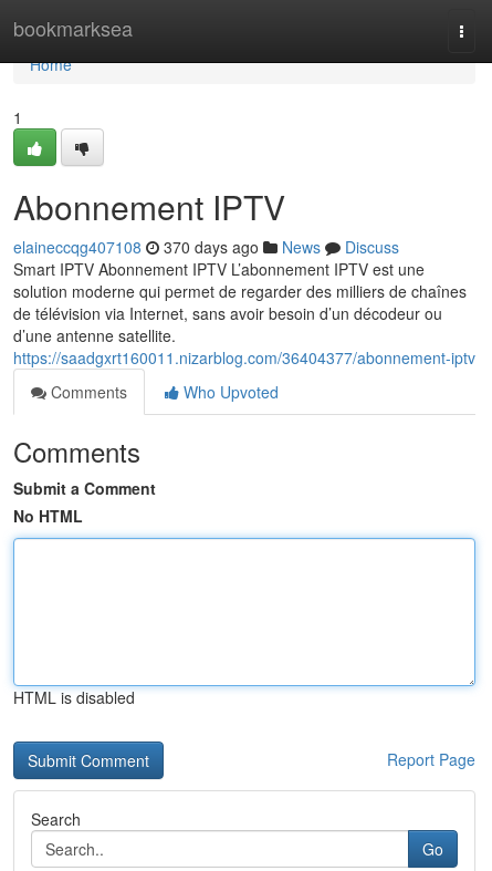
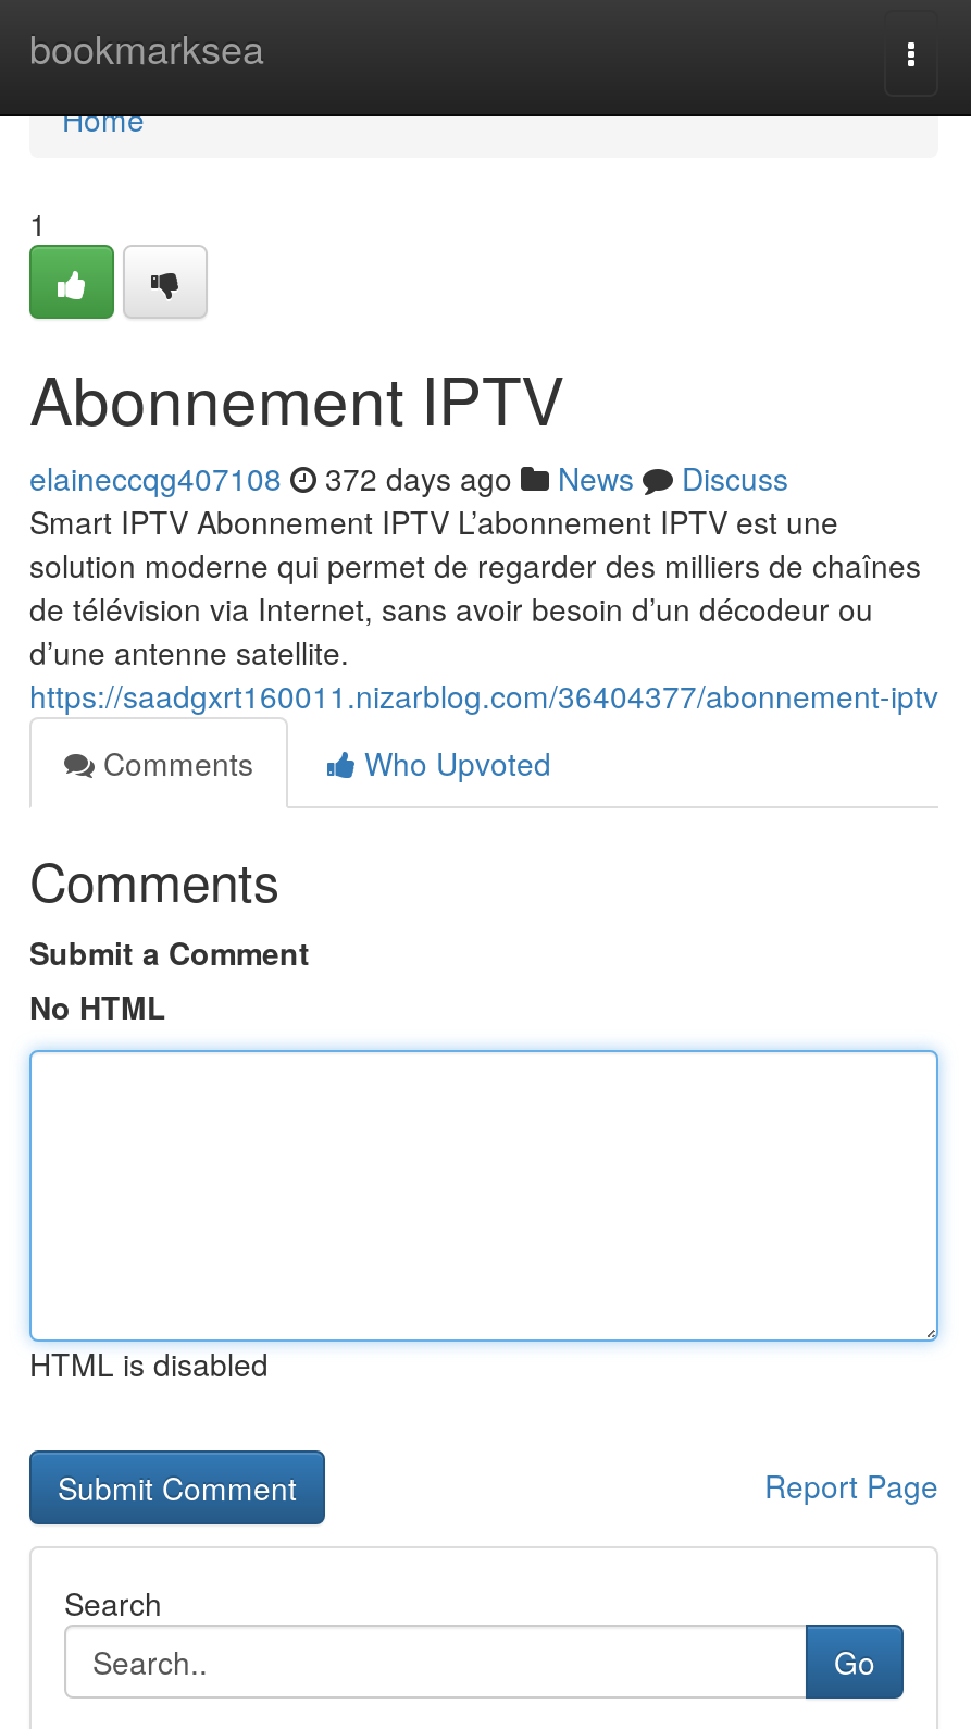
- elaineccqg407108 370 days ago News Discuss
+ elaineccqg407108 372 days ago News Discuss
